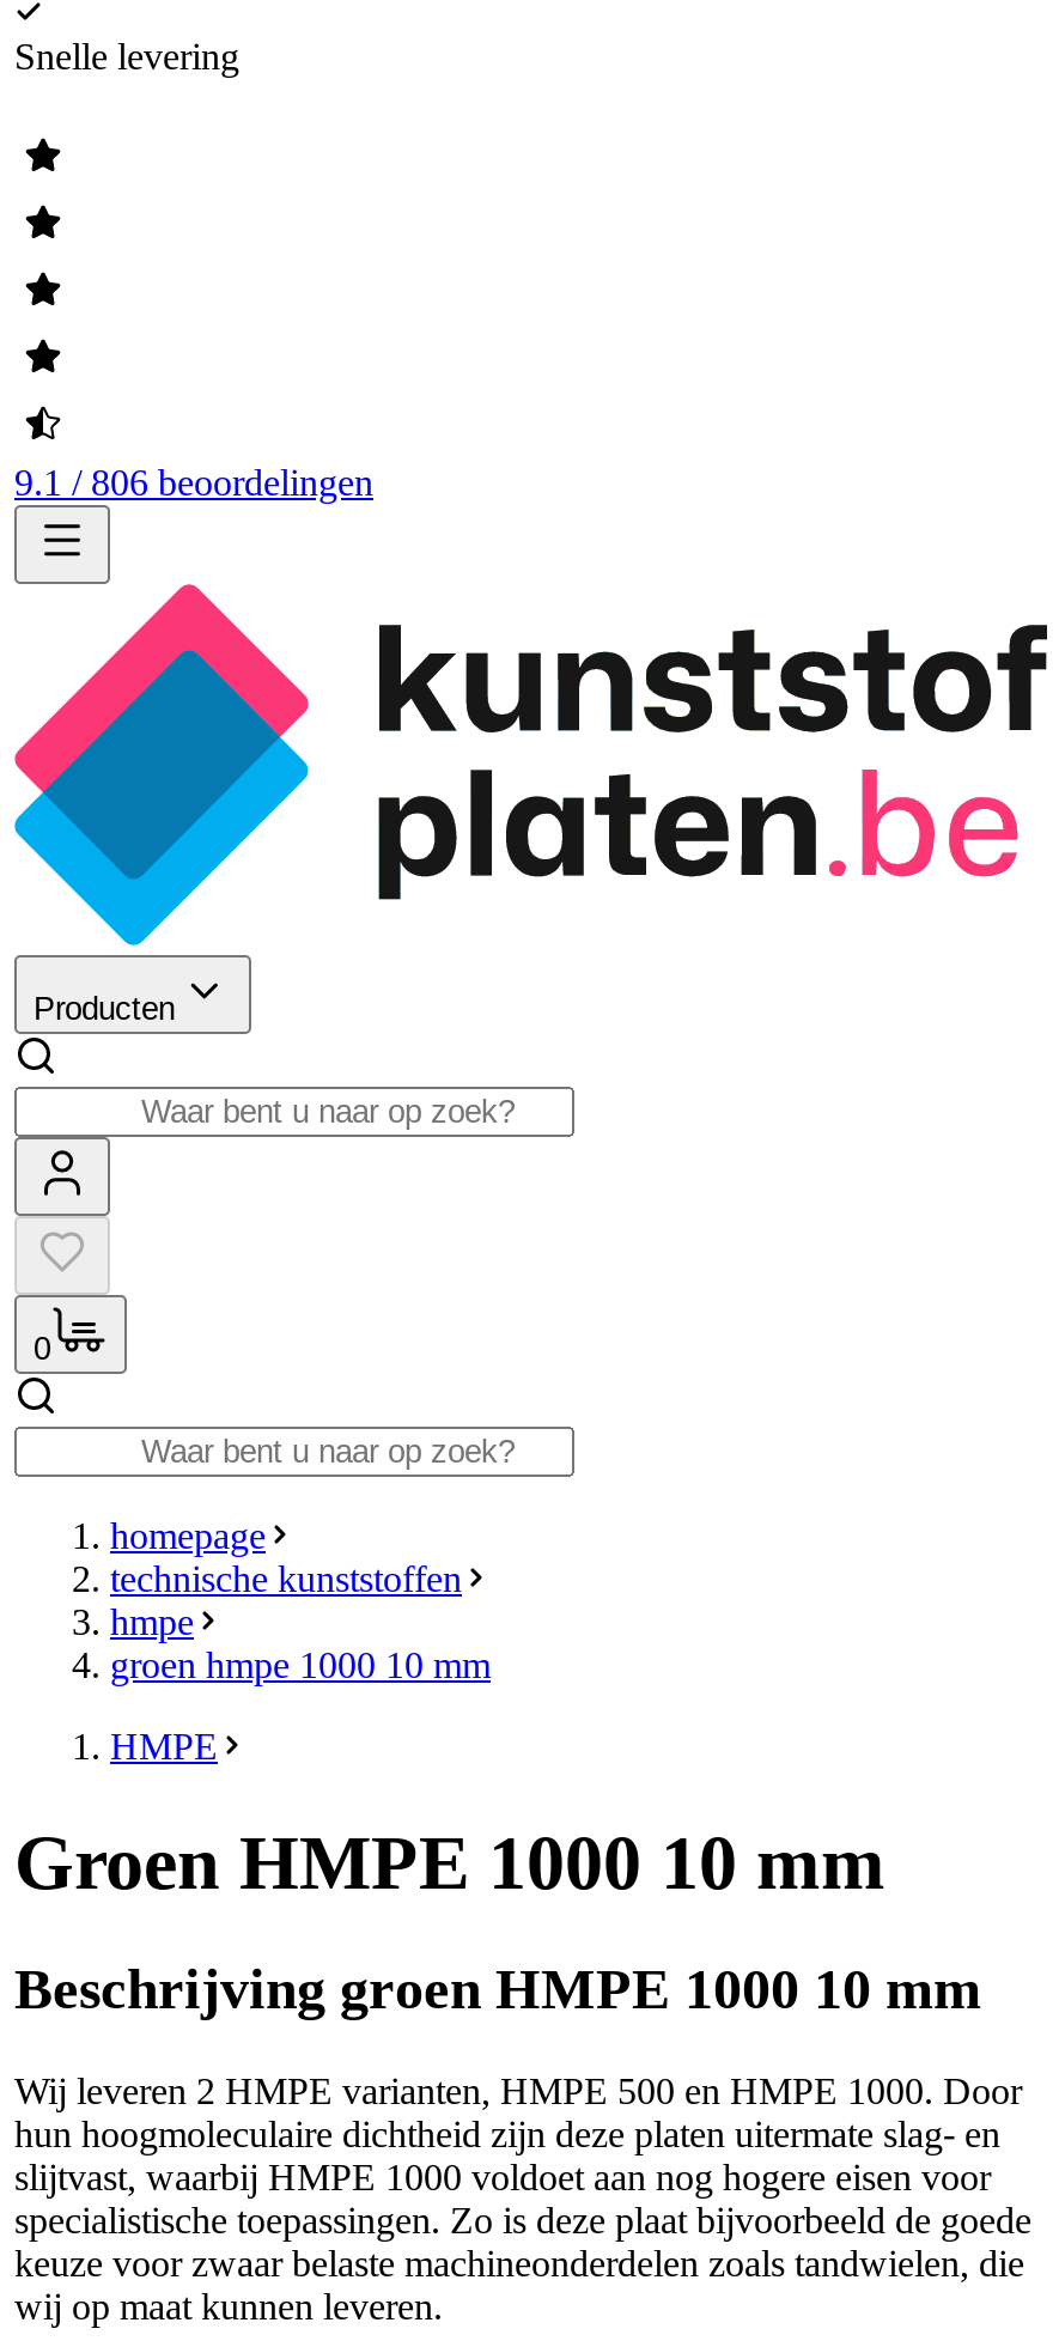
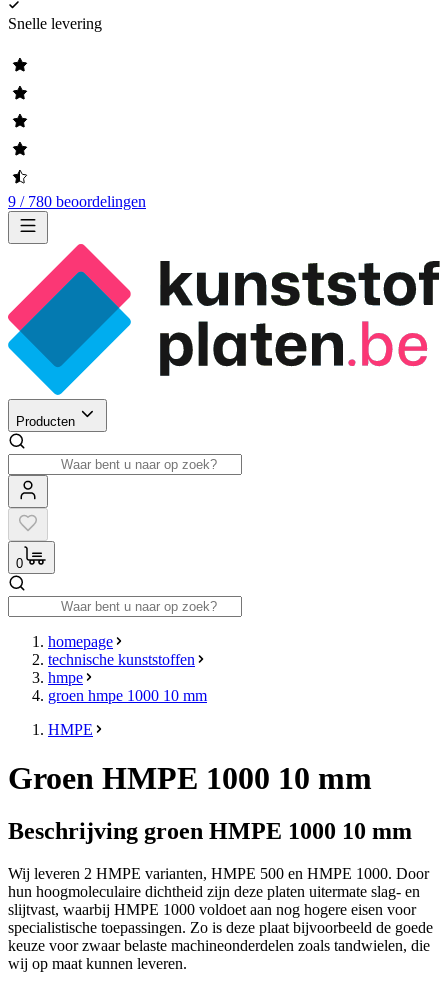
- 9.1 / 806 beoordelingen
+ 9 / 780 beoordelingen
